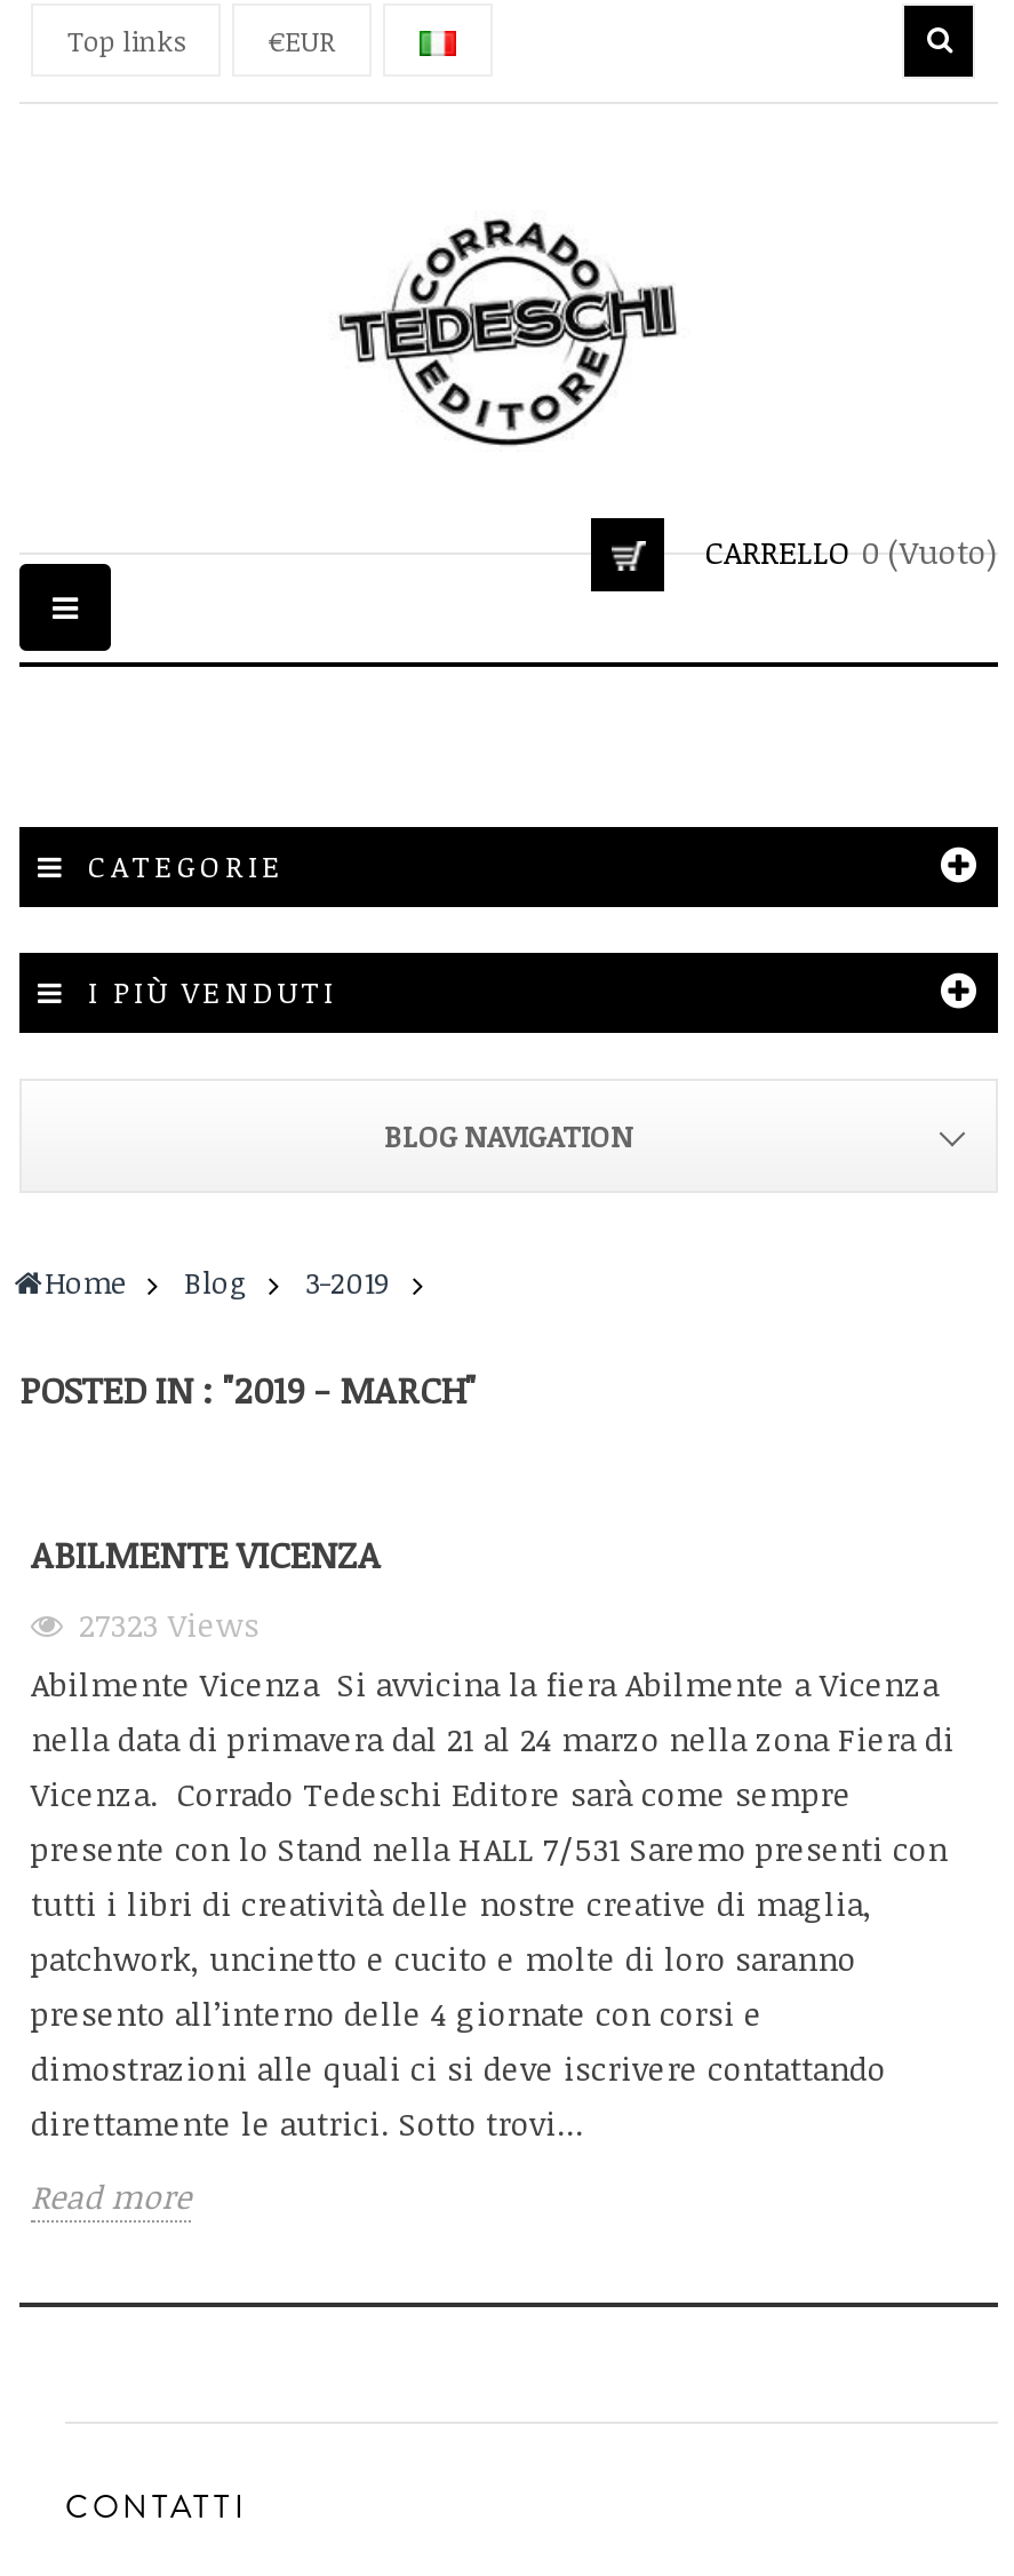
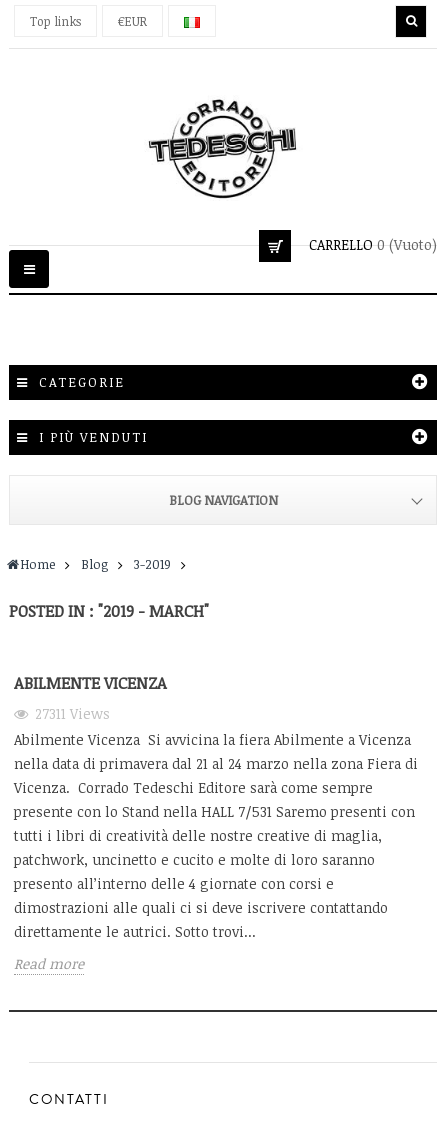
- 27323 Views
+ 27311 Views
